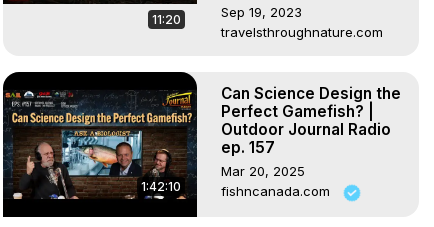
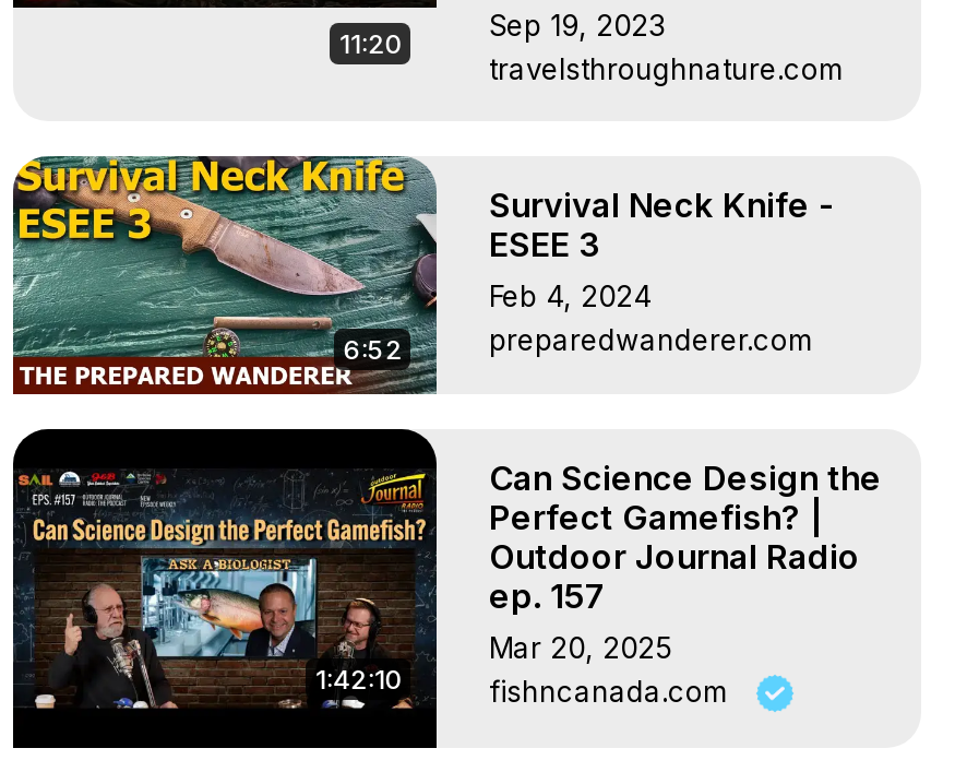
+ [image]
+ 6:52

+ Survival Neck Knife -
+ ESEE 3
+ Feb 4, 2024
+ preparedwanderer.com
